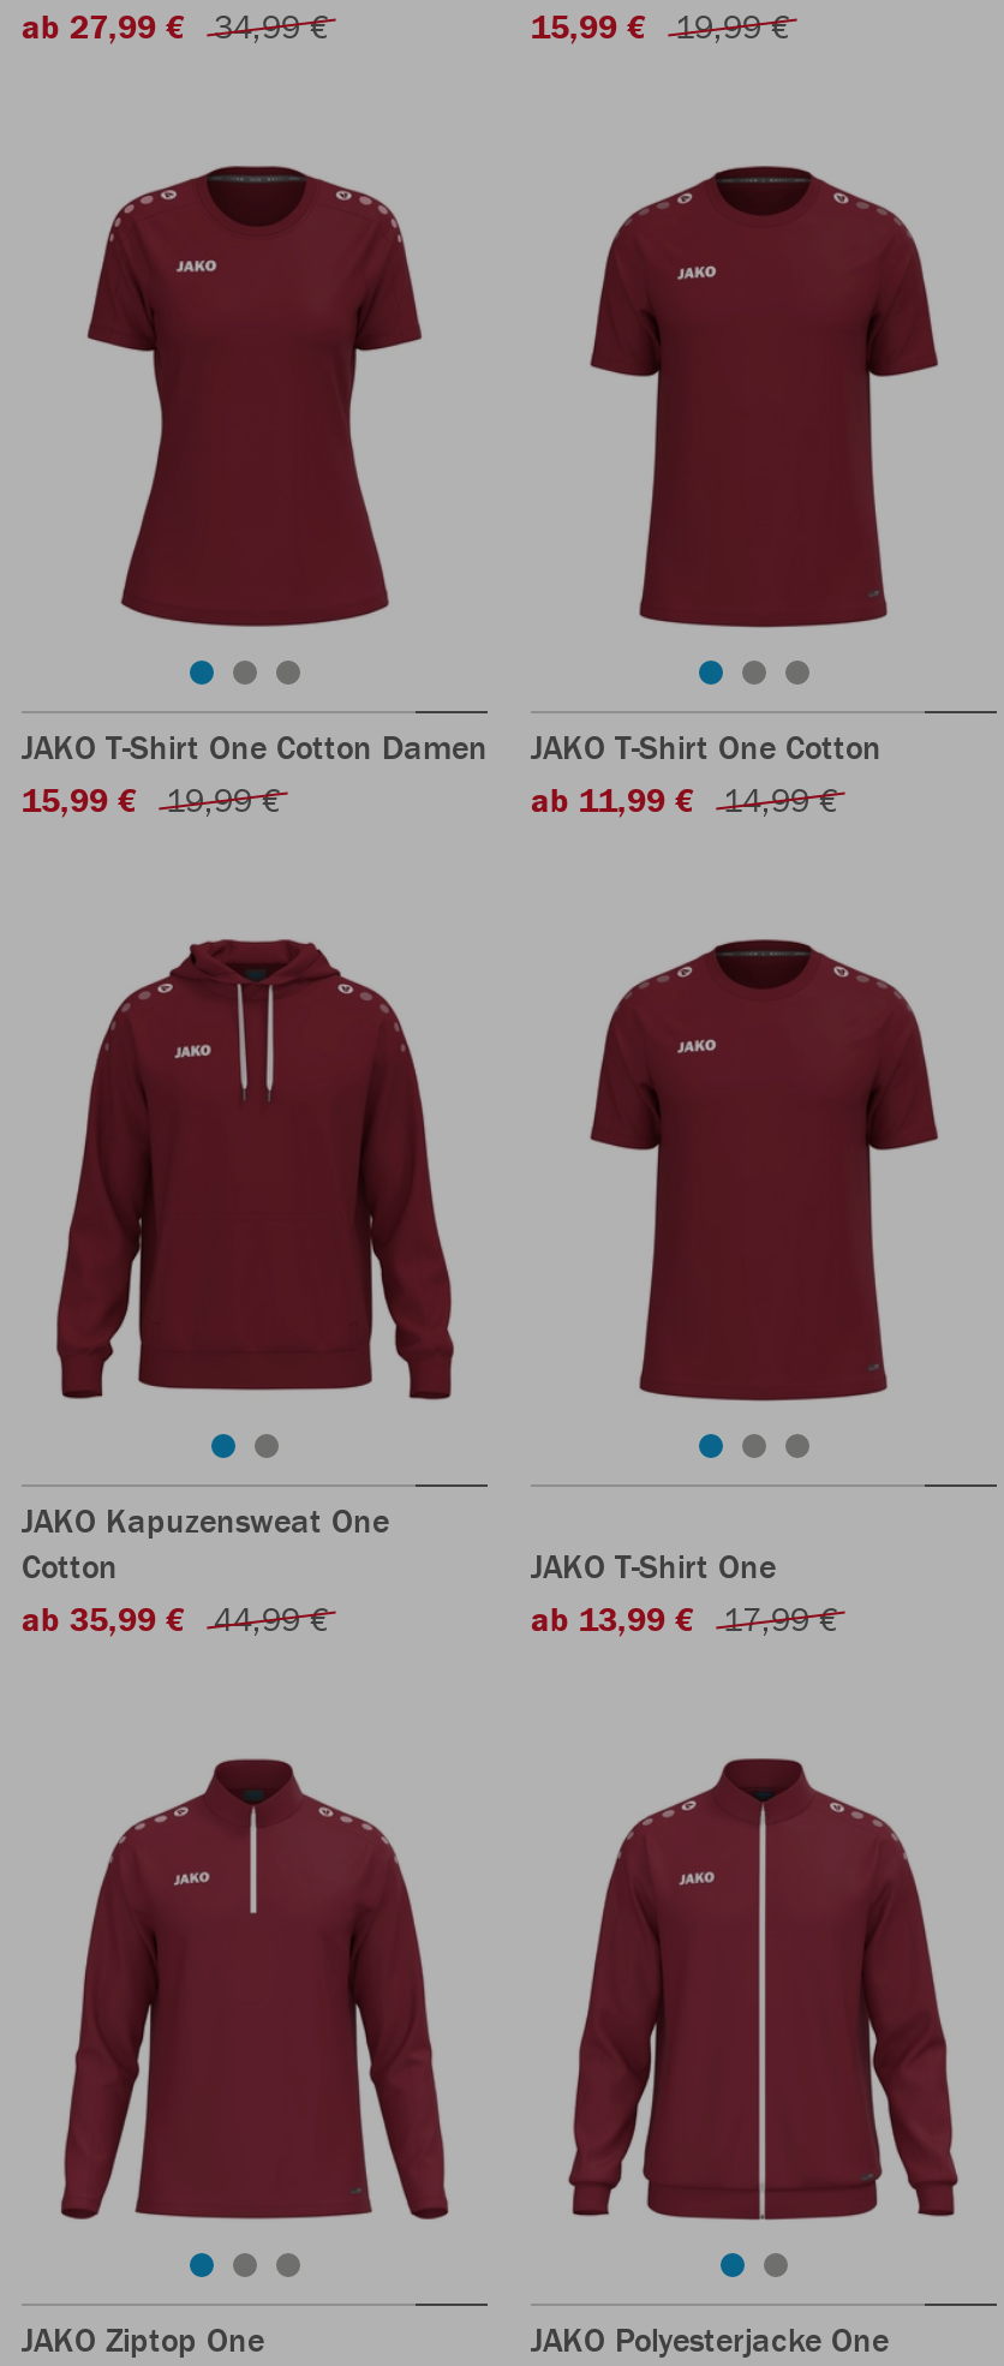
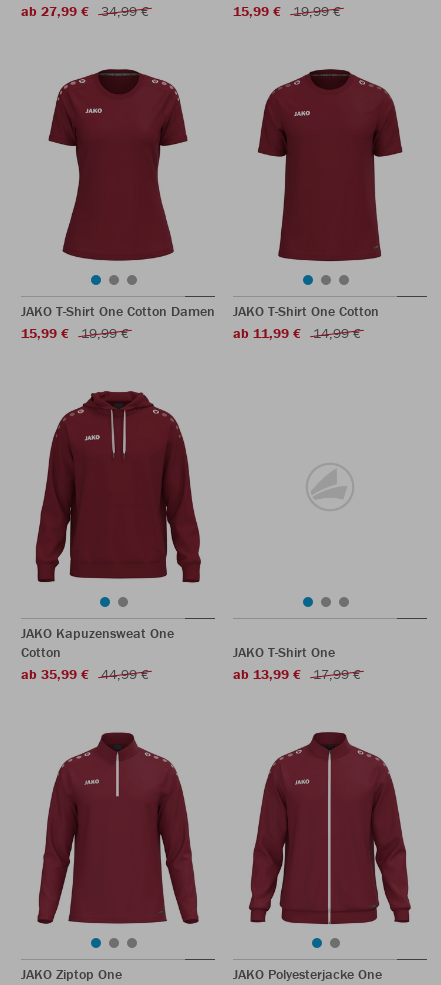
- [image]
